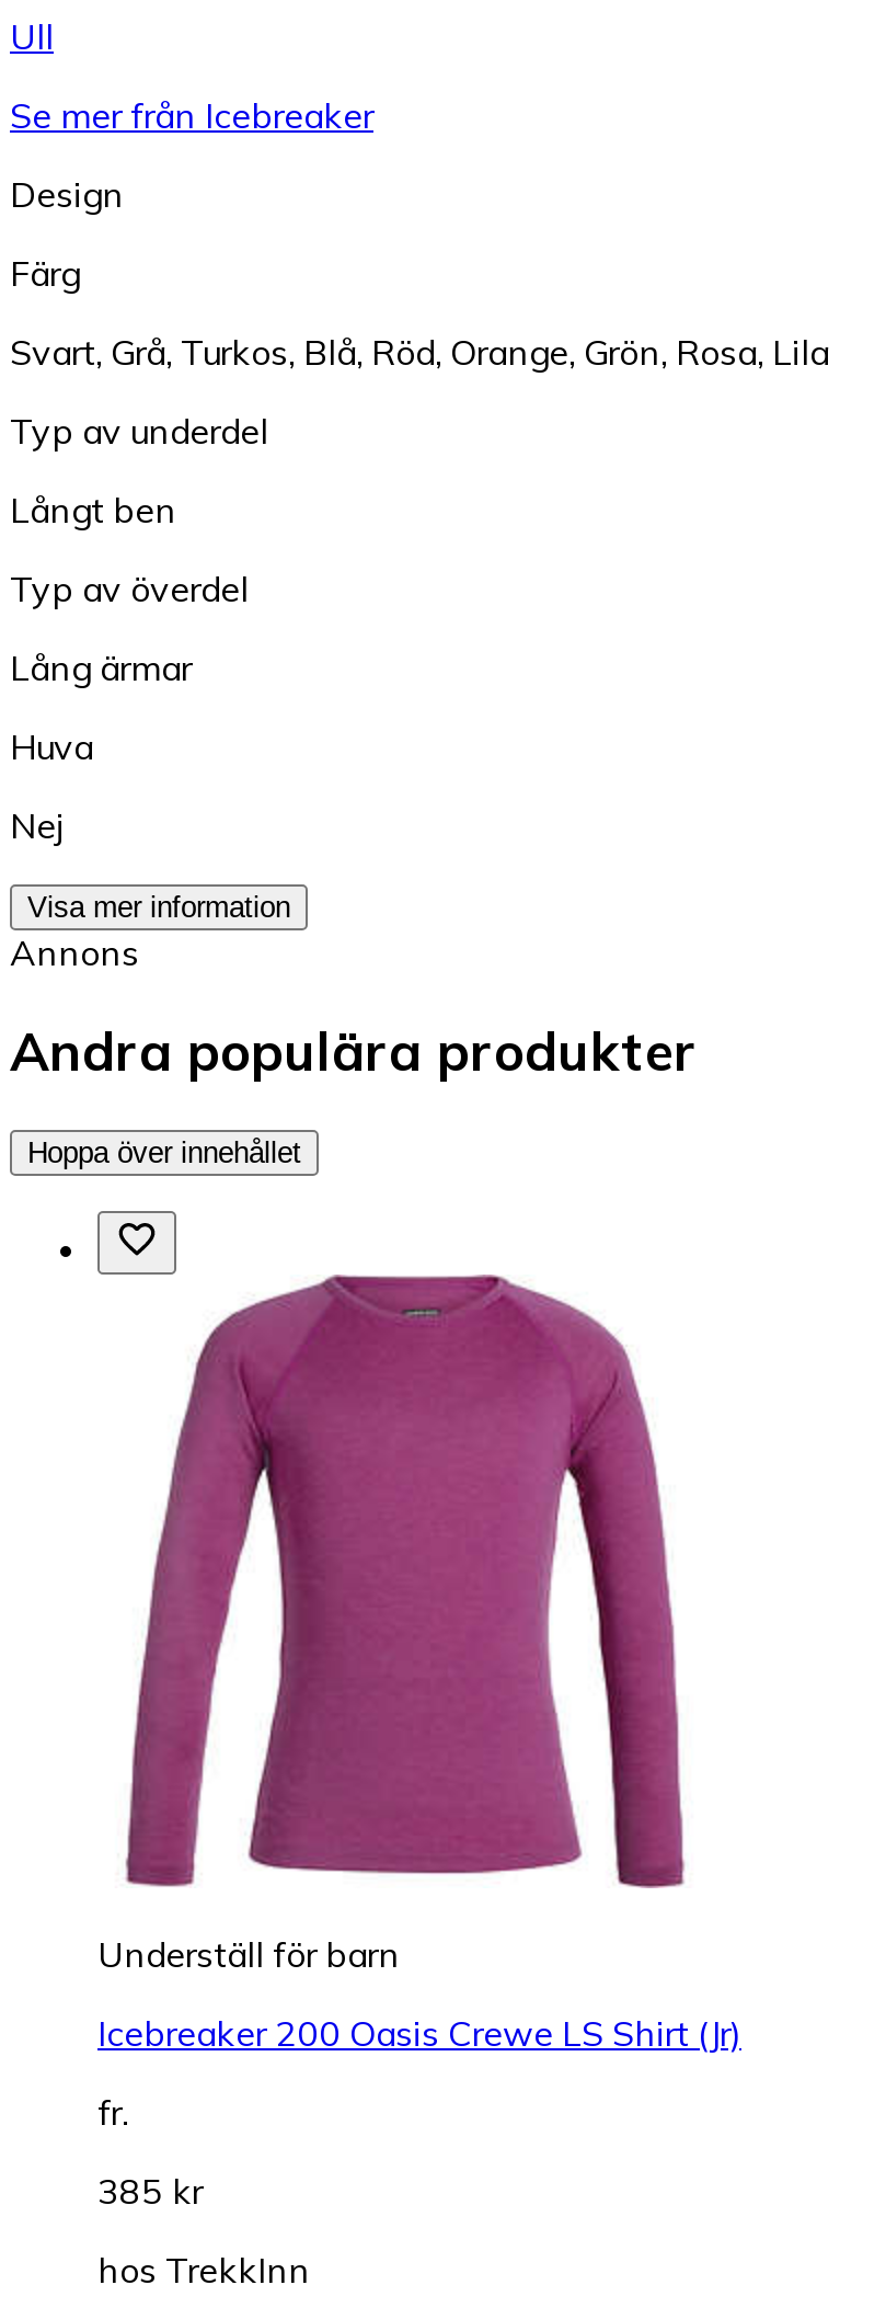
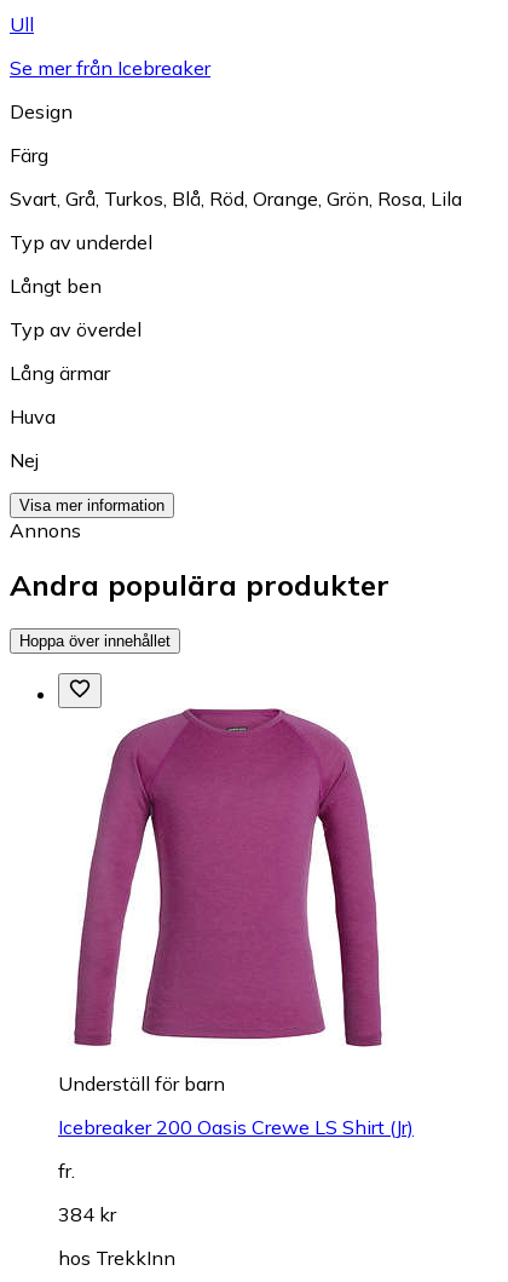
- 385 kr
+ 384 kr
